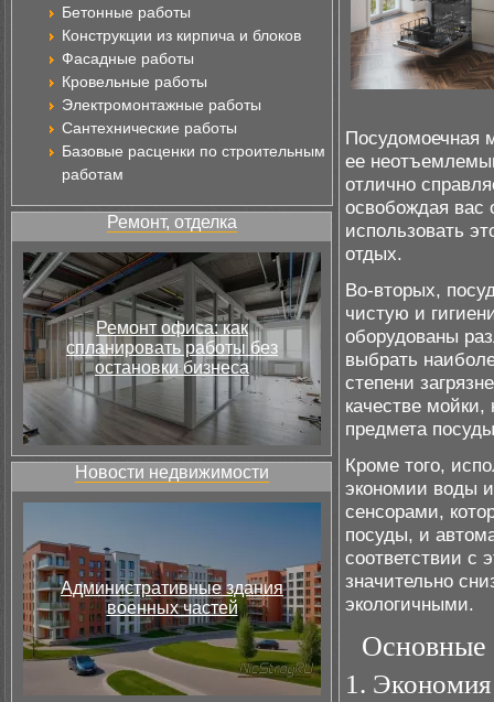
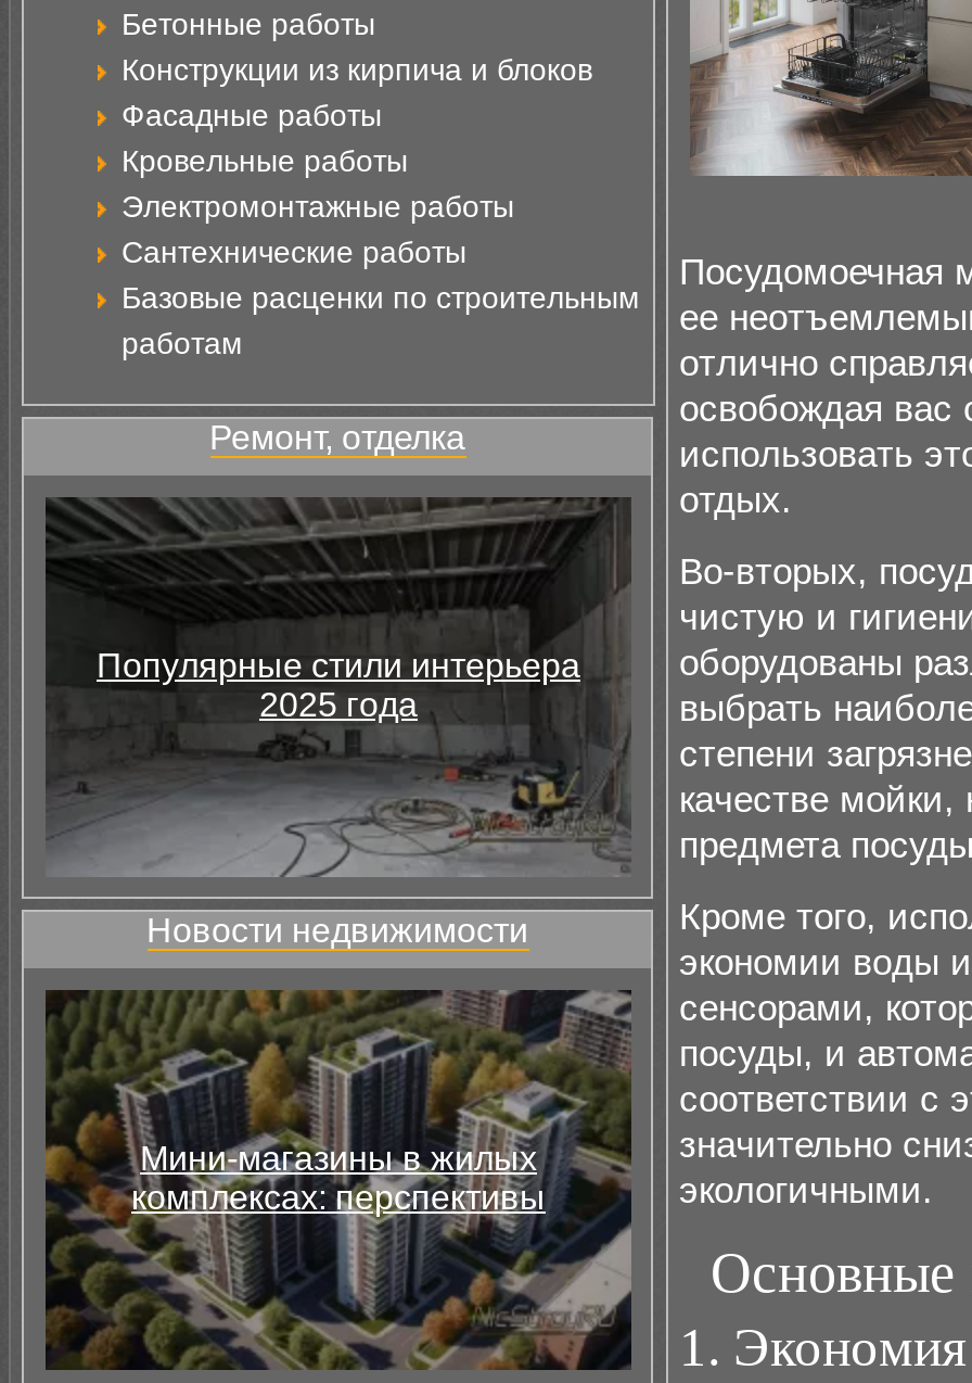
- [image]
- Ремонт офиса: как
- спланировать работы без
- остановки бизнеса
+ [image]
+ Популярные стили интерьера
+ 2025 года

- [image]
- Административные здания
- военных частей
+ [image]
+ Мини-магазины в жилых
+ комплексах: перспективы
